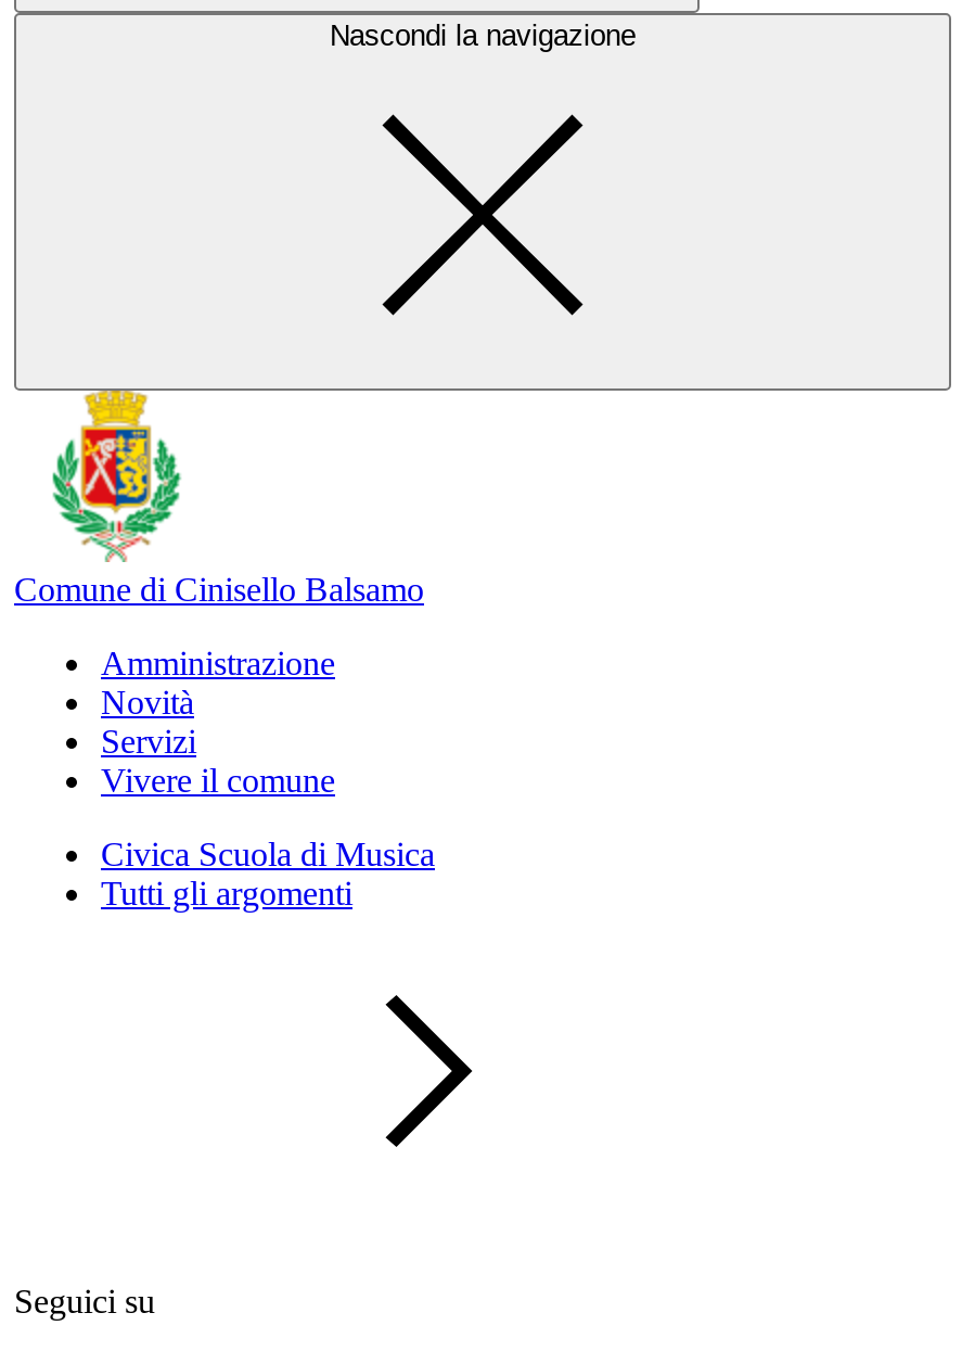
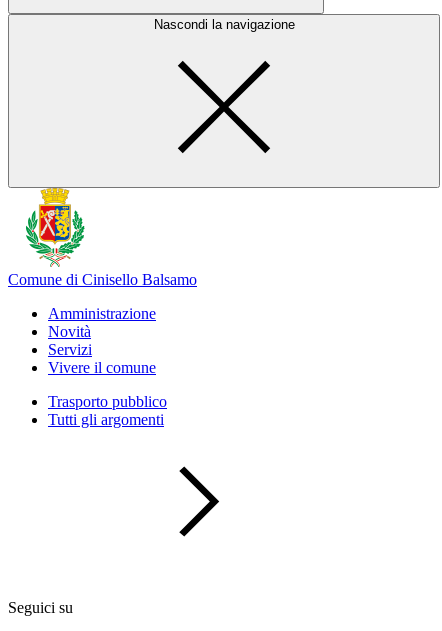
- Civica Scuola di Musica
+ Trasporto pubblico
